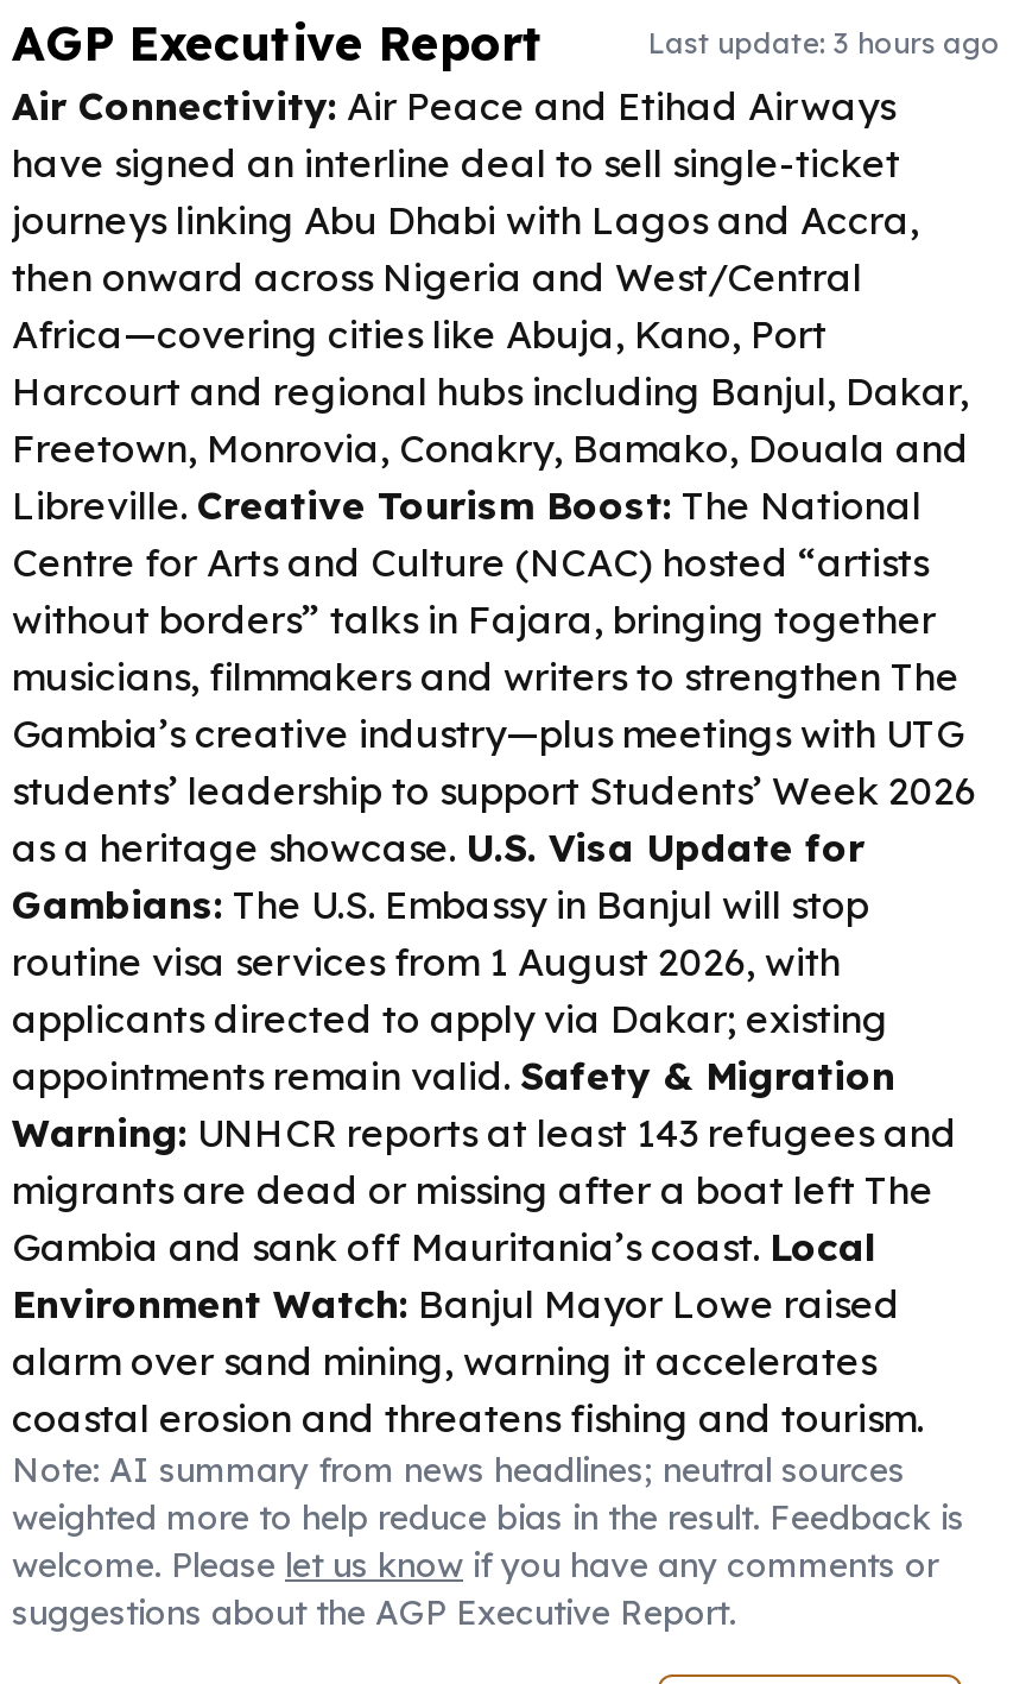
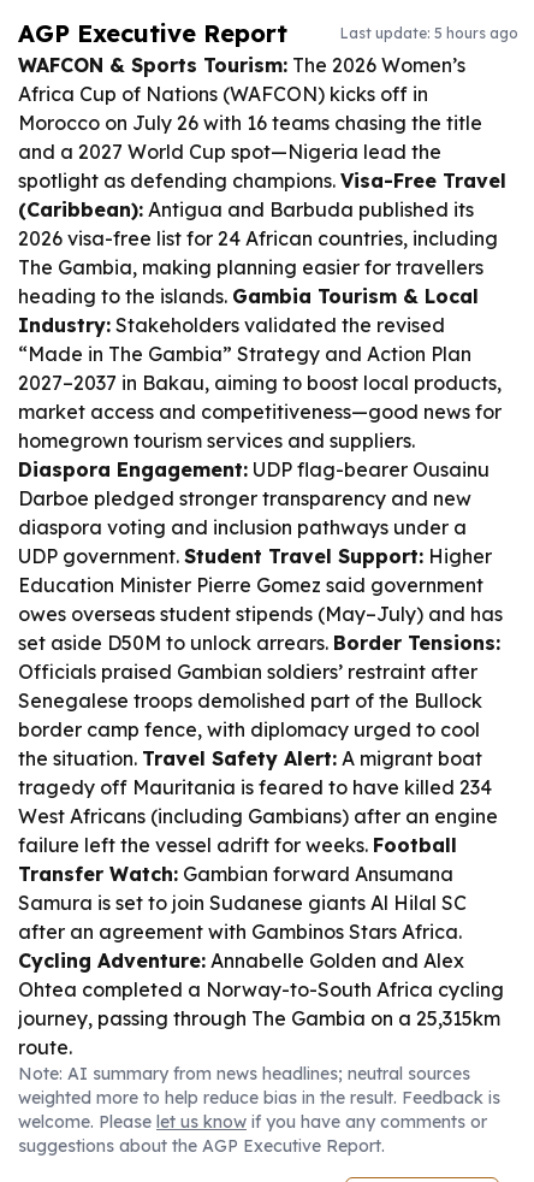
- Last update: 3 hours ago
- Air Connectivity: Air Peace and Etihad Airways
- have signed an interline deal to sell single-ticket
- journeys linking Abu Dhabi with Lagos and Accra,
- then onward across Nigeria and West/Central
- Africa—covering cities like Abuja, Kano, Port
- Harcourt and regional hubs including Banjul, Dakar,
- Freetown, Monrovia, Conakry, Bamako, Douala and
- Libreville. Creative Tourism Boost: The National
- Centre for Arts and Culture (NCAC) hosted “artists
- without borders” talks in Fajara, bringing together
- musicians, filmmakers and writers to strengthen The
- Gambia’s creative industry—plus meetings with UTG
- students’ leadership to support Students’ Week 2026
- as a heritage showcase. U.S. Visa Update for
- Gambians: The U.S. Embassy in Banjul will stop
- routine visa services from 1 August 2026, with
- applicants directed to apply via Dakar; existing
- appointments remain valid. Safety & Migration
- Warning: UNHCR reports at least 143 refugees and
- migrants are dead or missing after a boat left The
- Gambia and sank off Mauritania’s coast. Local
- Environment Watch: Banjul Mayor Lowe raised
- alarm over sand mining, warning it accelerates
- coastal erosion and threatens fishing and tourism.
+ Last update: 5 hours ago
+ WAFCON & Sports Tourism: The 2026 Women’s
+ Africa Cup of Nations (WAFCON) kicks off in
+ Morocco on July 26 with 16 teams chasing the title
+ and a 2027 World Cup spot—Nigeria lead the
+ spotlight as defending champions. Visa-Free Travel
+ (Caribbean): Antigua and Barbuda published its
+ 2026 visa-free list for 24 African countries, including
+ The Gambia, making planning easier for travellers
+ heading to the islands. Gambia Tourism & Local
+ Industry: Stakeholders validated the revised
+ “Made in The Gambia” Strategy and Action Plan
+ 2027–2037 in Bakau, aiming to boost local products,
+ market access and competitiveness—good news for
+ homegrown tourism services and suppliers.
+ Diaspora Engagement: UDP flag-bearer Ousainu
+ Darboe pledged stronger transparency and new
+ diaspora voting and inclusion pathways under a
+ UDP government. Student Travel Support: Higher
+ Education Minister Pierre Gomez said government
+ owes overseas student stipends (May–July) and has
+ set aside D50M to unlock arrears. Border Tensions:
+ Officials praised Gambian soldiers’ restraint after
+ Senegalese troops demolished part of the Bullock
+ border camp fence, with diplomacy urged to cool
+ the situation. Travel Safety Alert: A migrant boat
+ tragedy off Mauritania is feared to have killed 234
+ West Africans (including Gambians) after an engine
+ failure left the vessel adrift for weeks. Football
+ Transfer Watch: Gambian forward Ansumana
+ Samura is set to join Sudanese giants Al Hilal SC
+ after an agreement with Gambinos Stars Africa.
+ Cycling Adventure: Annabelle Golden and Alex
+ Ohtea completed a Norway-to-South Africa cycling
+ journey, passing through The Gambia on a 25,315km
+ route.
